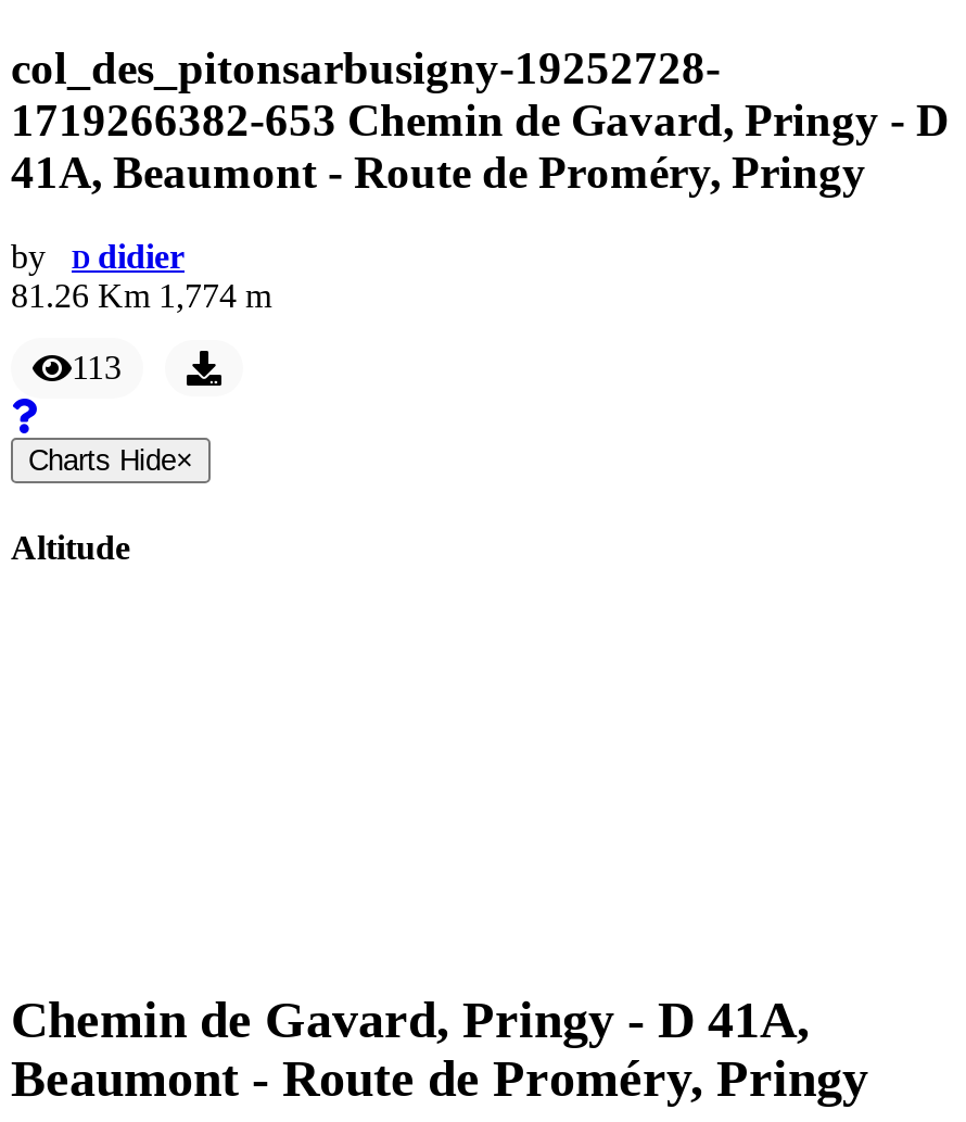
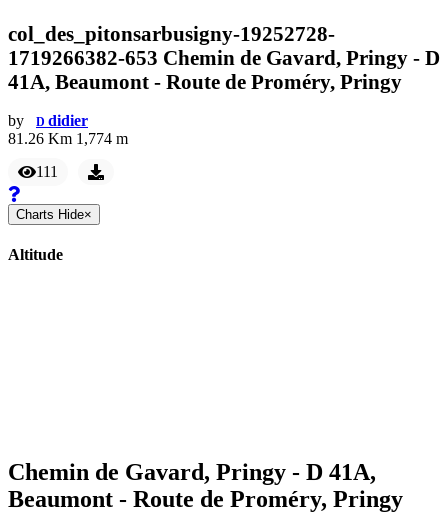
- 113
+ 111
